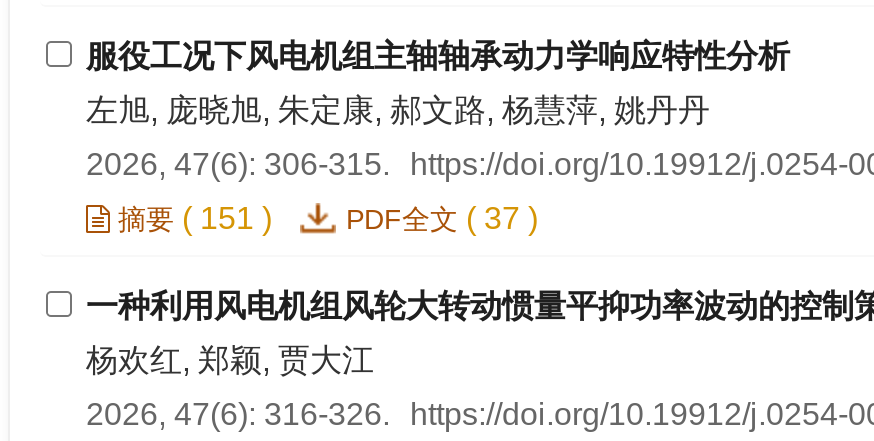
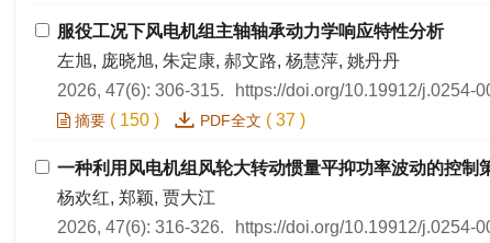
- 摘要(151) PDF全文(37)
+ 摘要(150) PDF全文(37)
